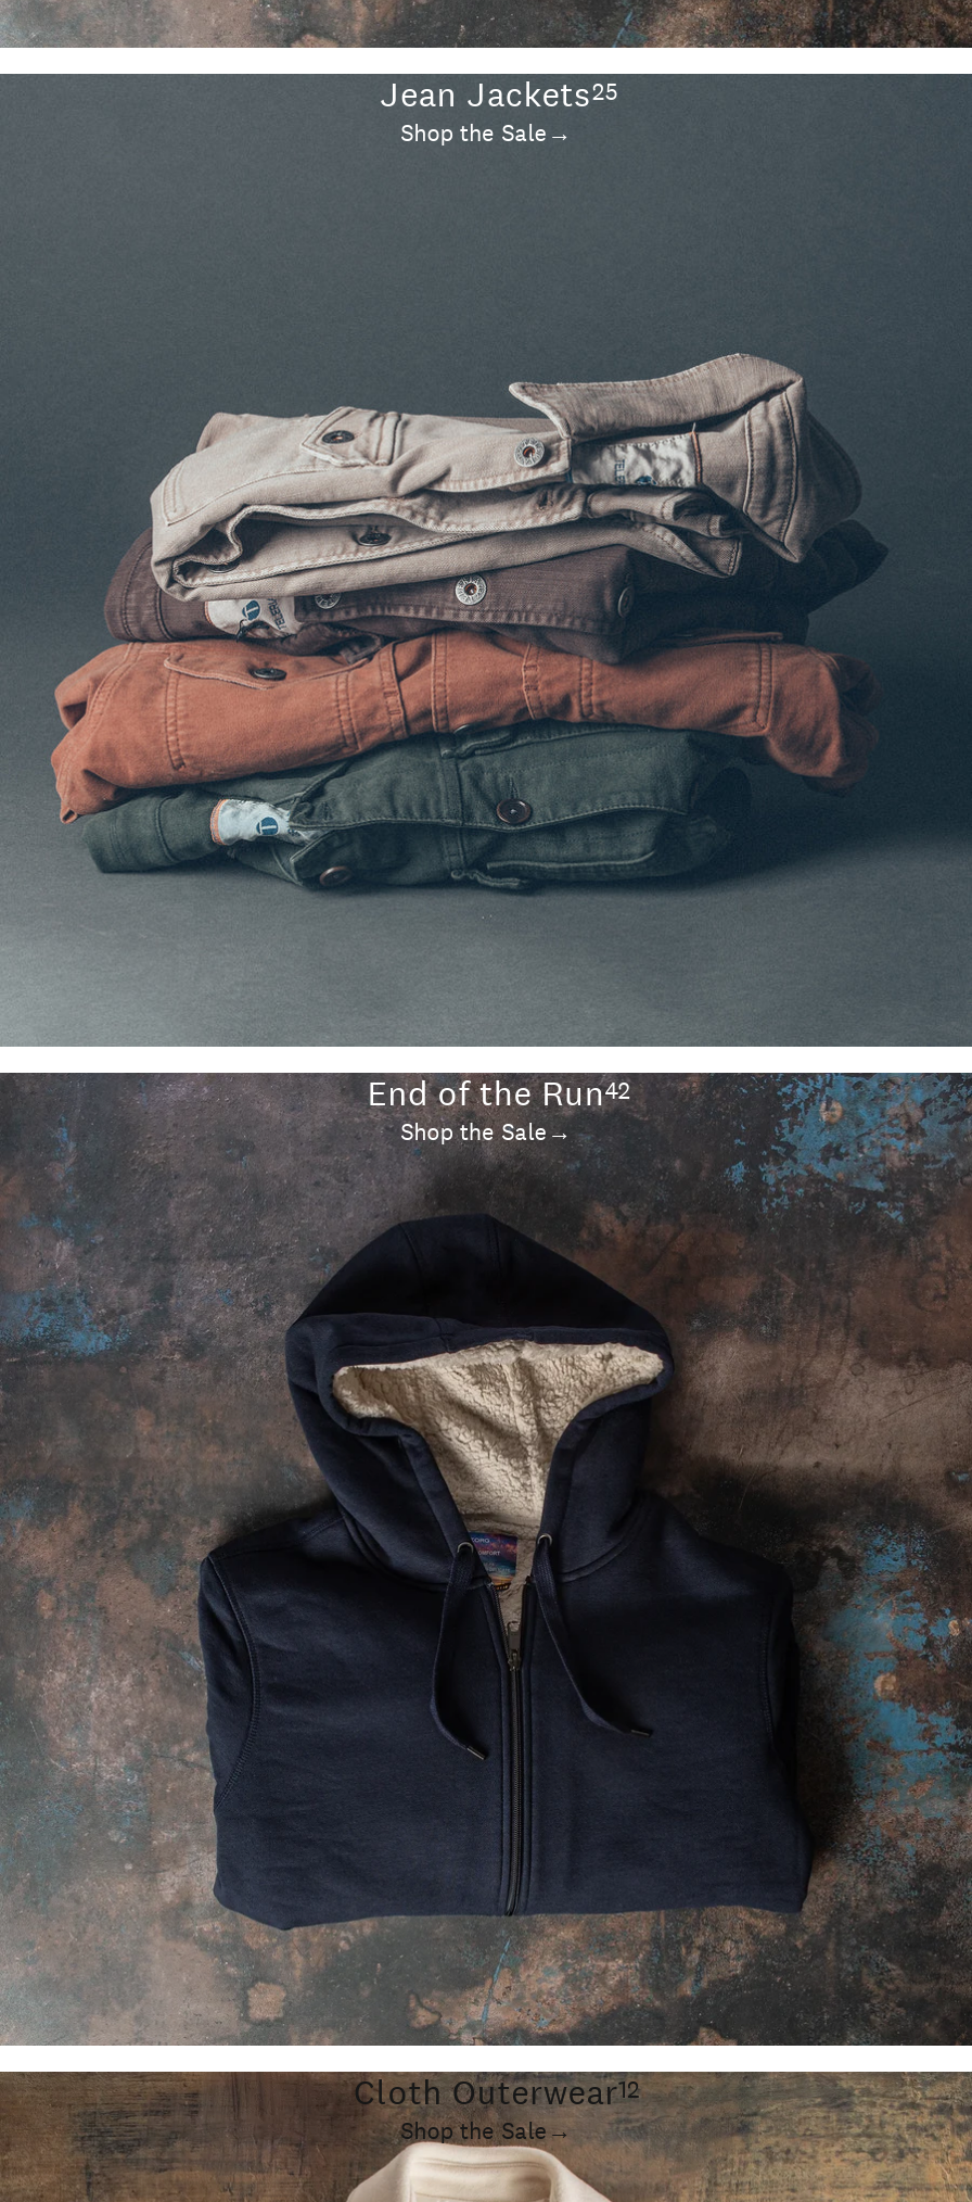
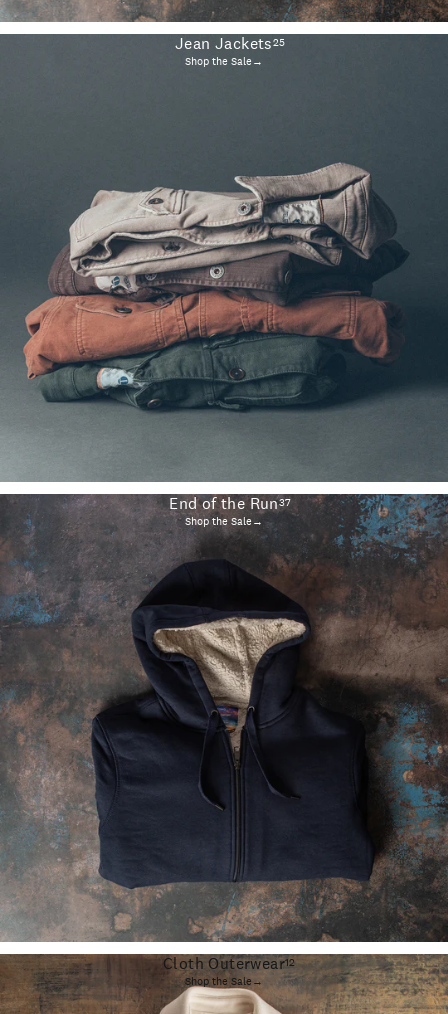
- End of the Run42
+ End of the Run37
